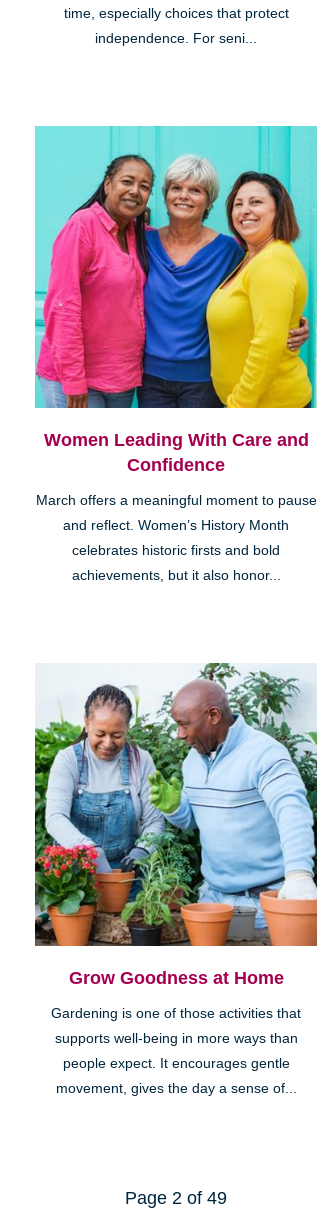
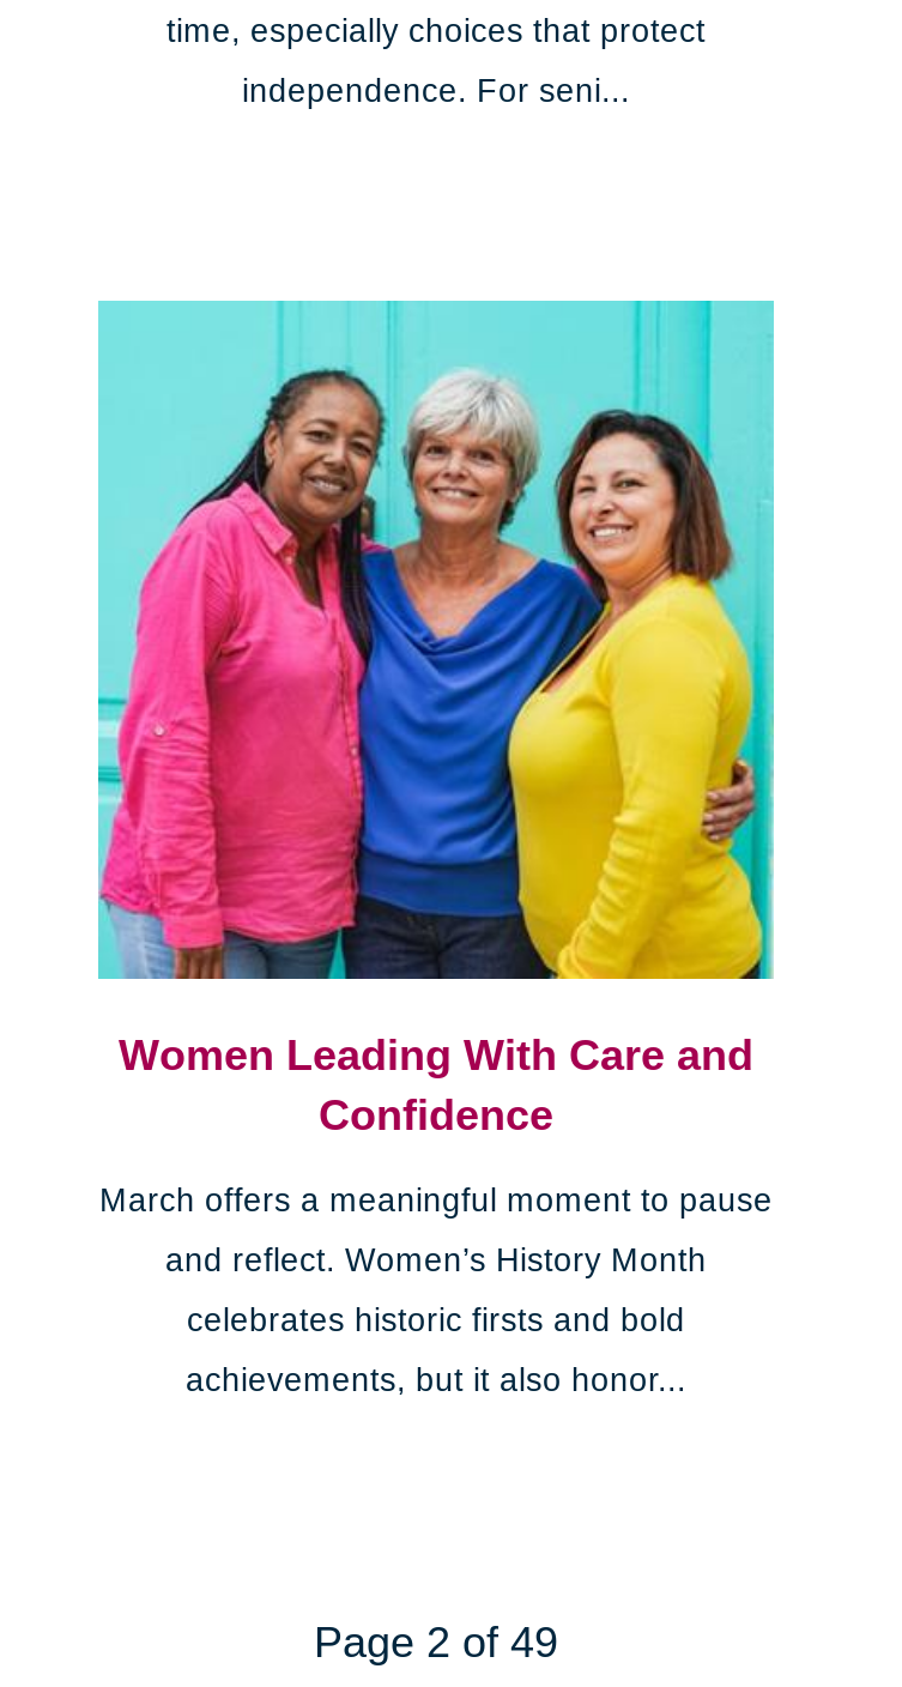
- [image]
- Grow Goodness at Home
- Gardening is one of those activities that
- supports well-being in more ways than
- people expect. It encourages gentle
- movement, gives the day a sense of...
